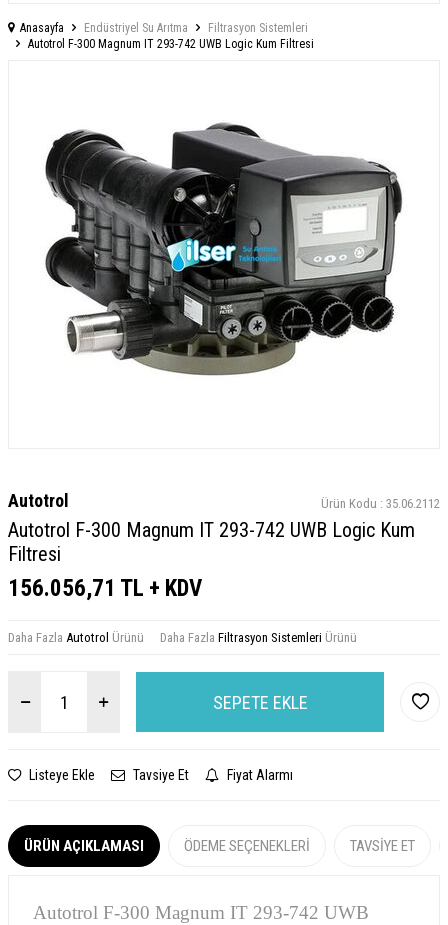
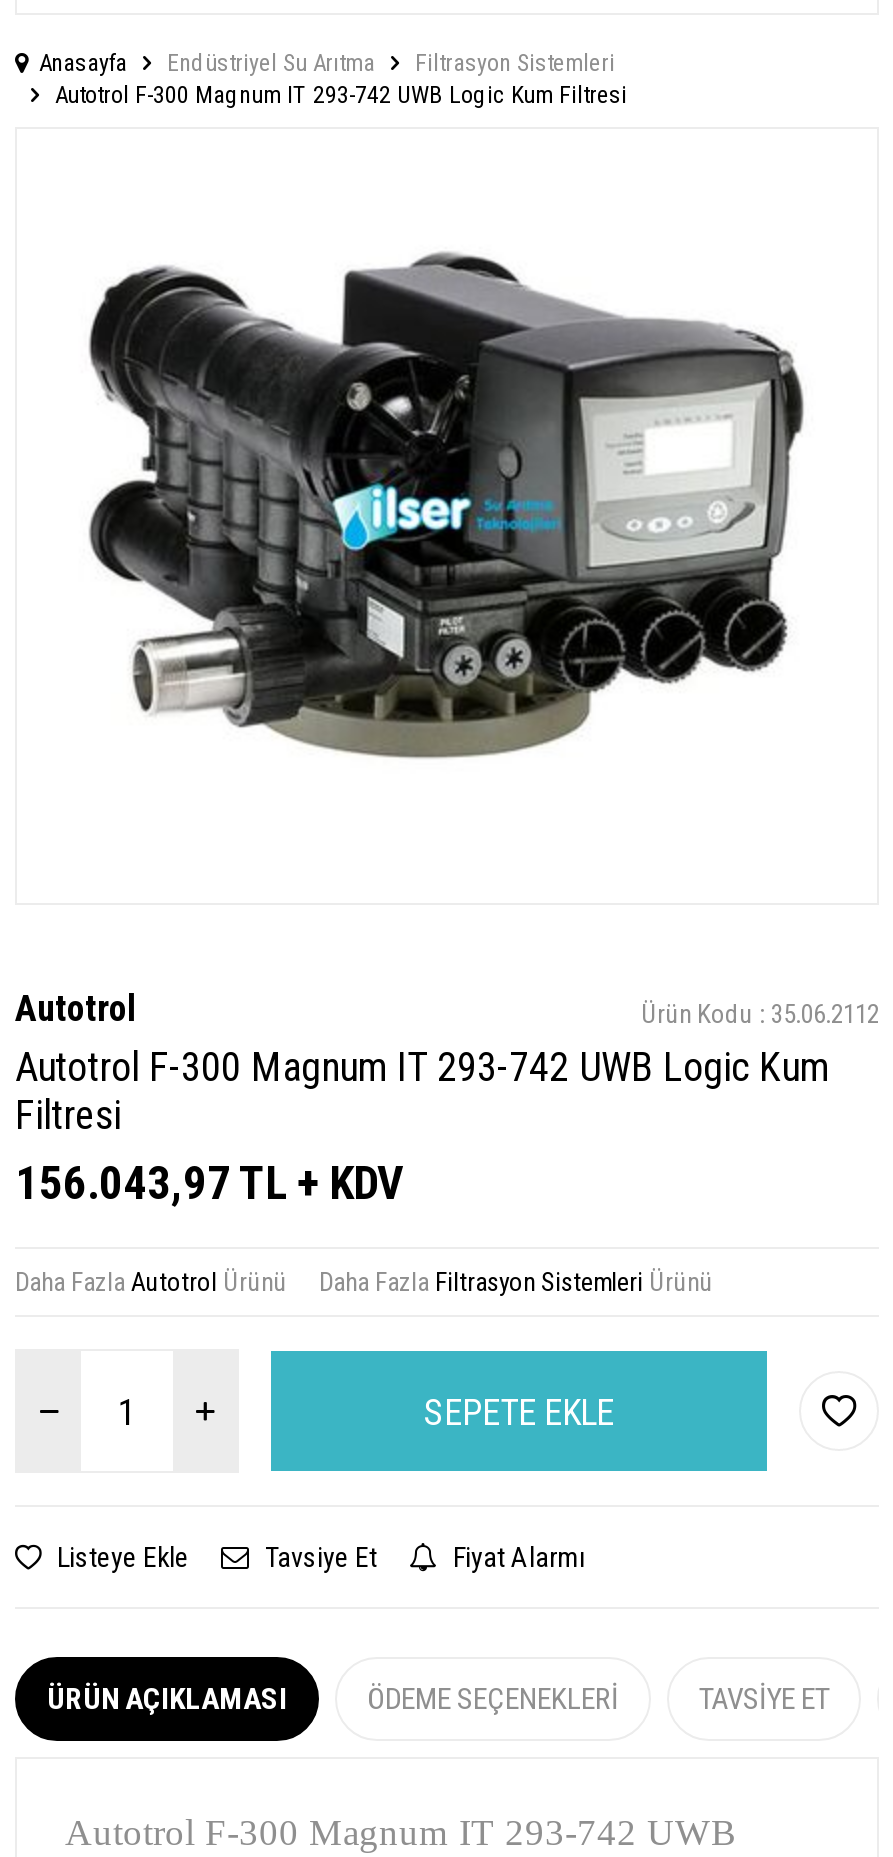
- 156.056,71 TL + KDV
+ 156.043,97 TL + KDV
